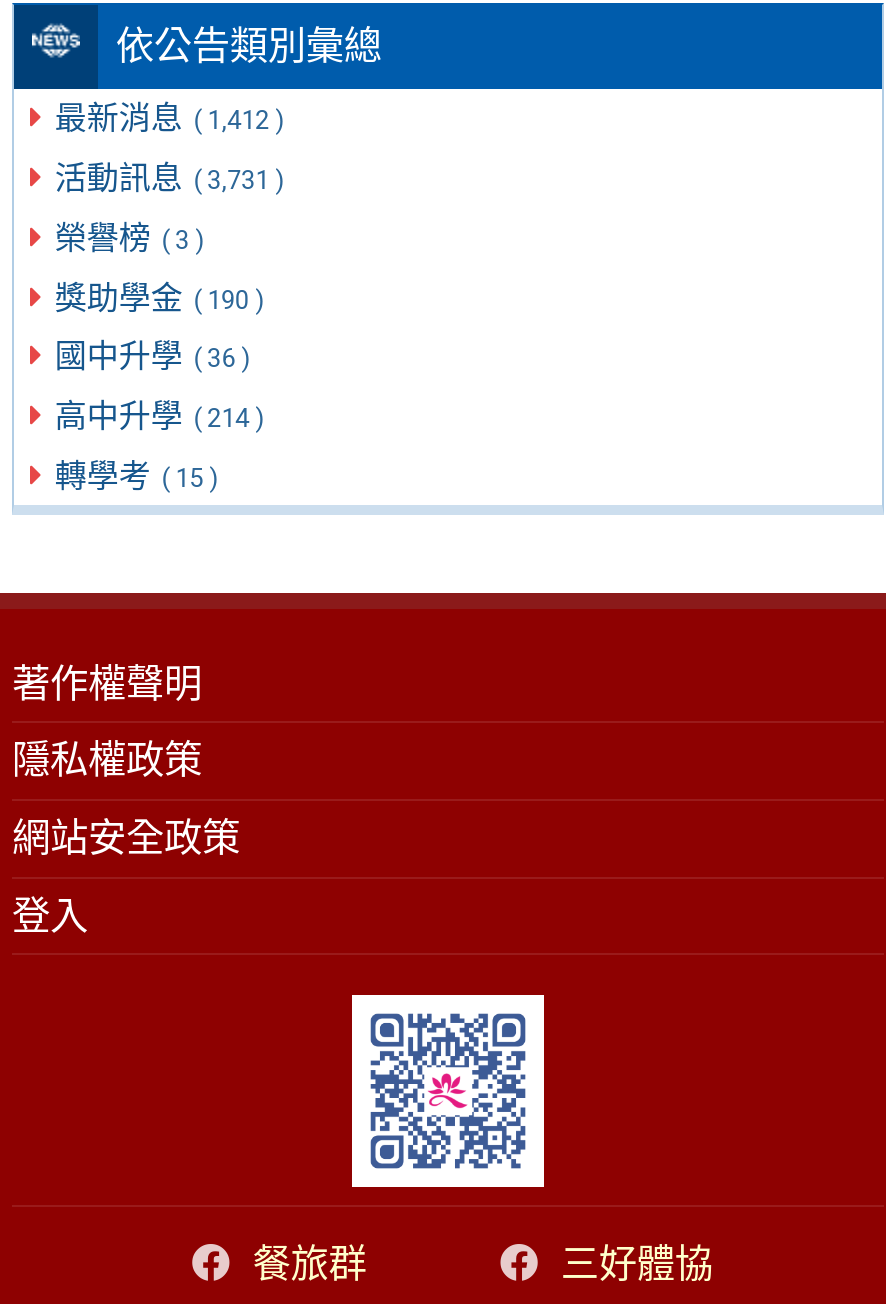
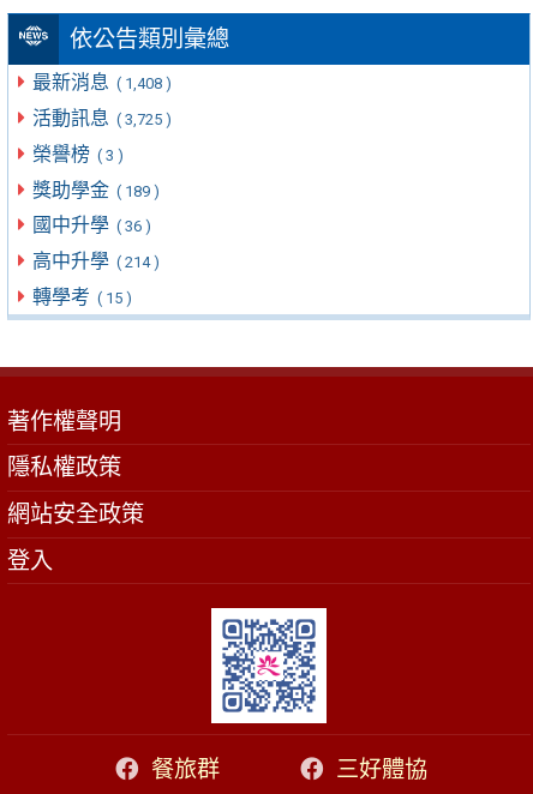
- 最新消息 ( 1,412 )
+ 最新消息 ( 1,408 )

- 活動訊息 ( 3,731 )
+ 活動訊息 ( 3,725 )

- 獎助學金 ( 190 )
+ 獎助學金 ( 189 )
